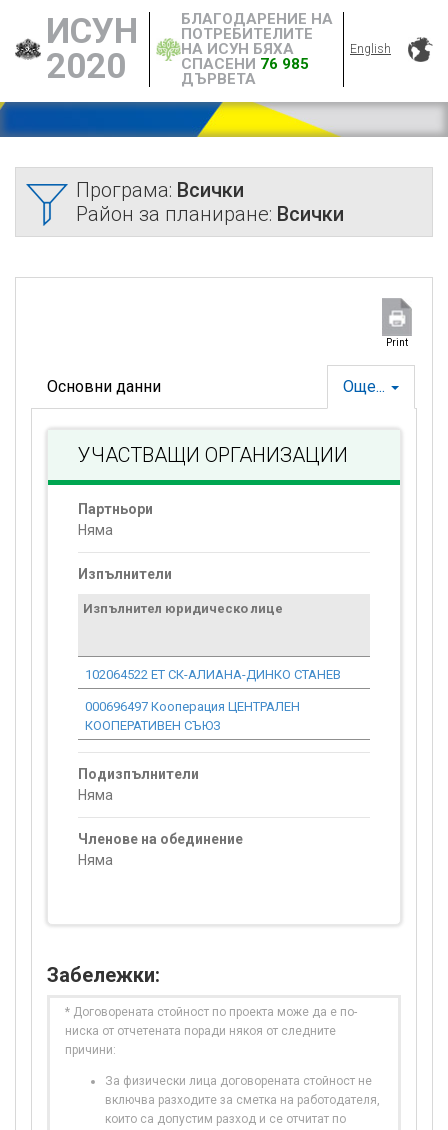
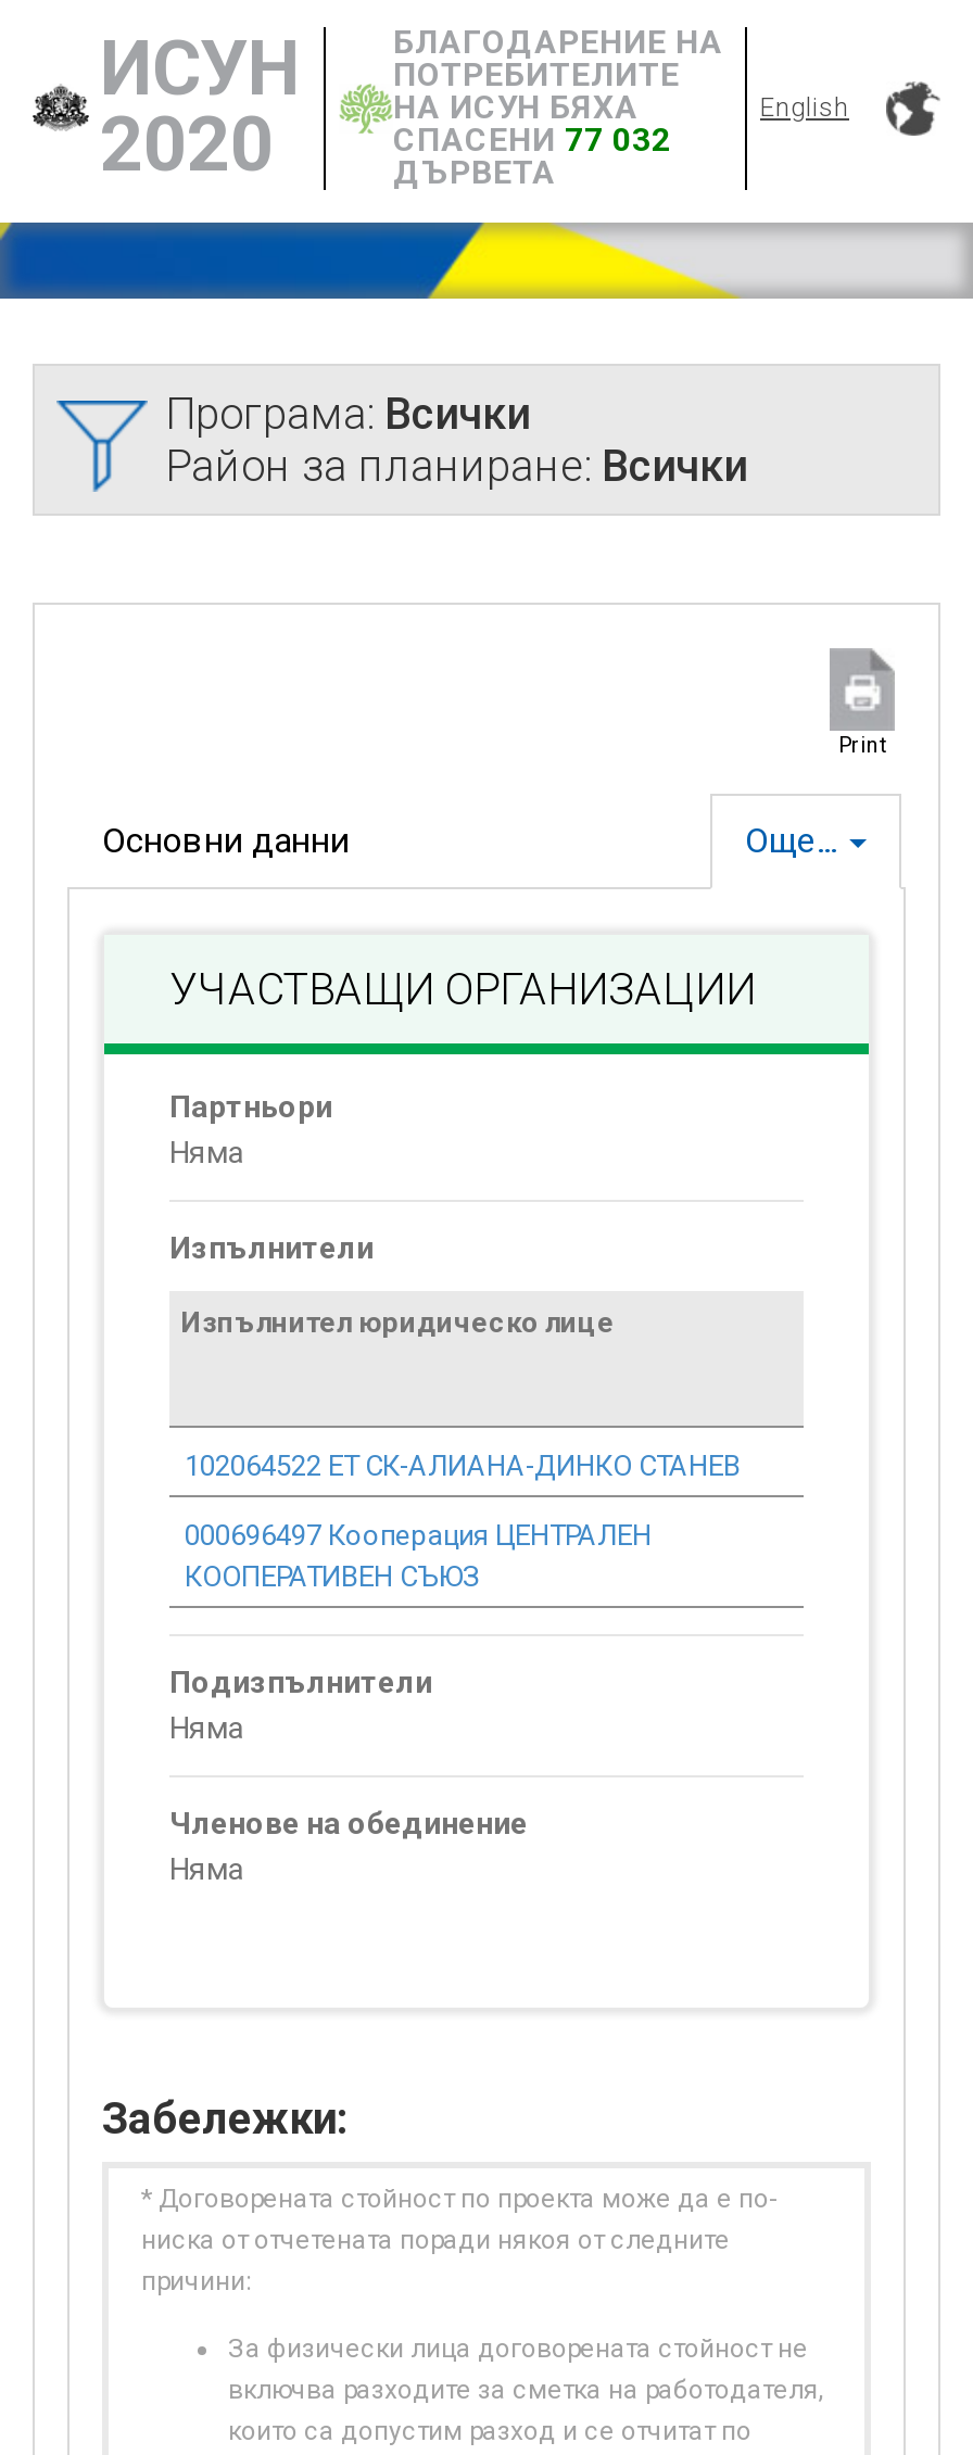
- СПАСЕНИ 76 985
+ СПАСЕНИ 77 032
